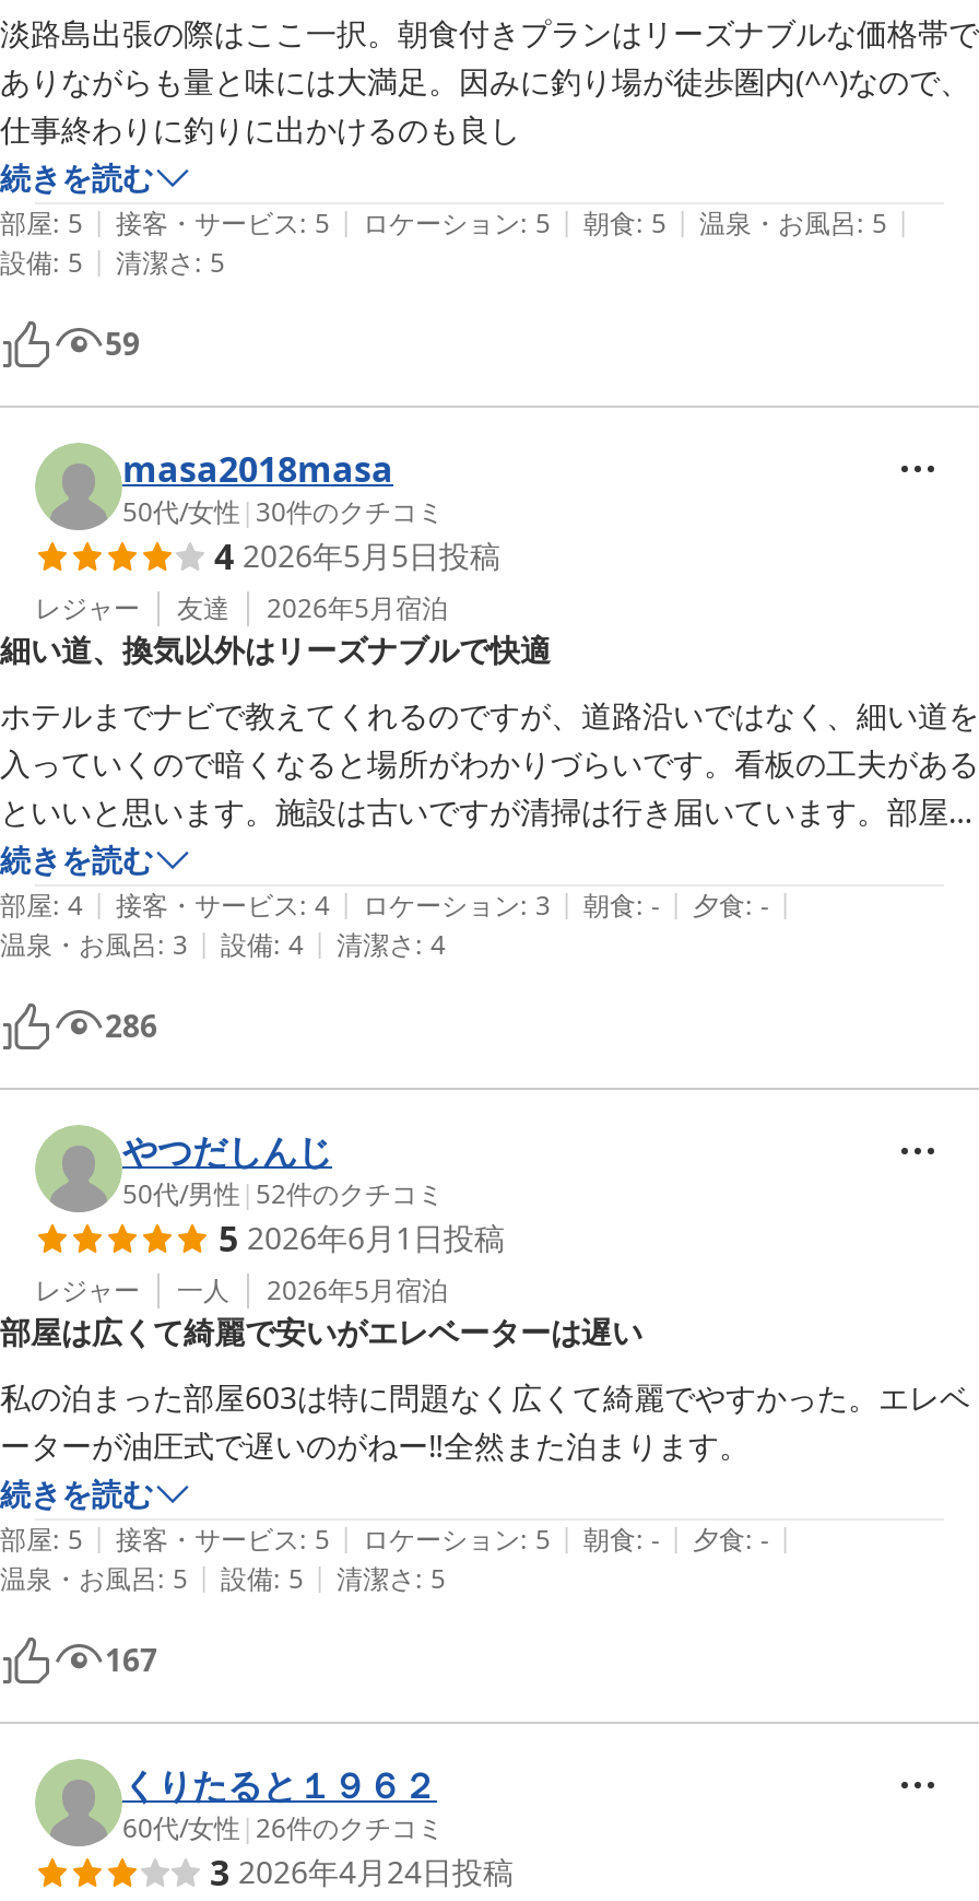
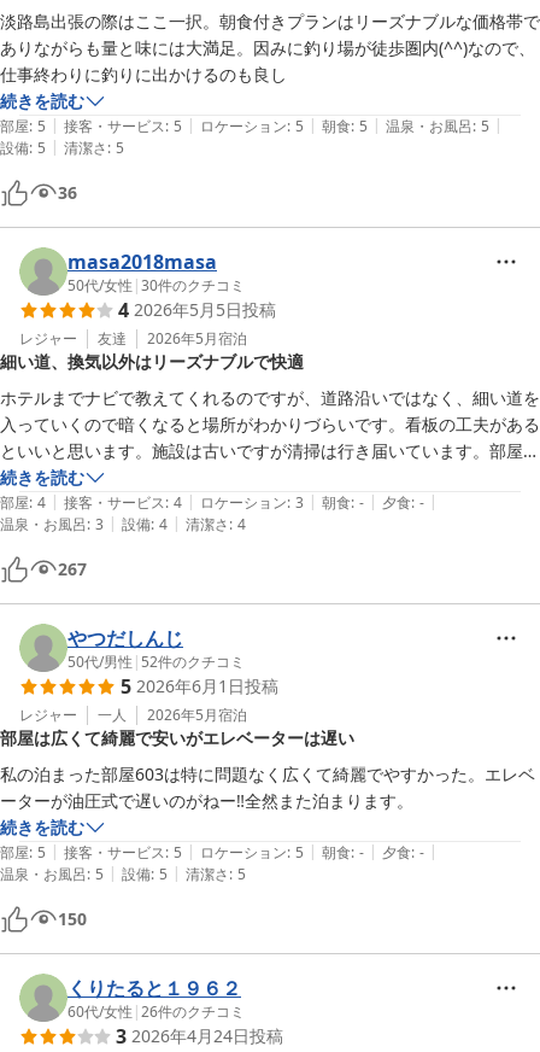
- 59
+ 36

- 286
+ 267

- 167
+ 150
